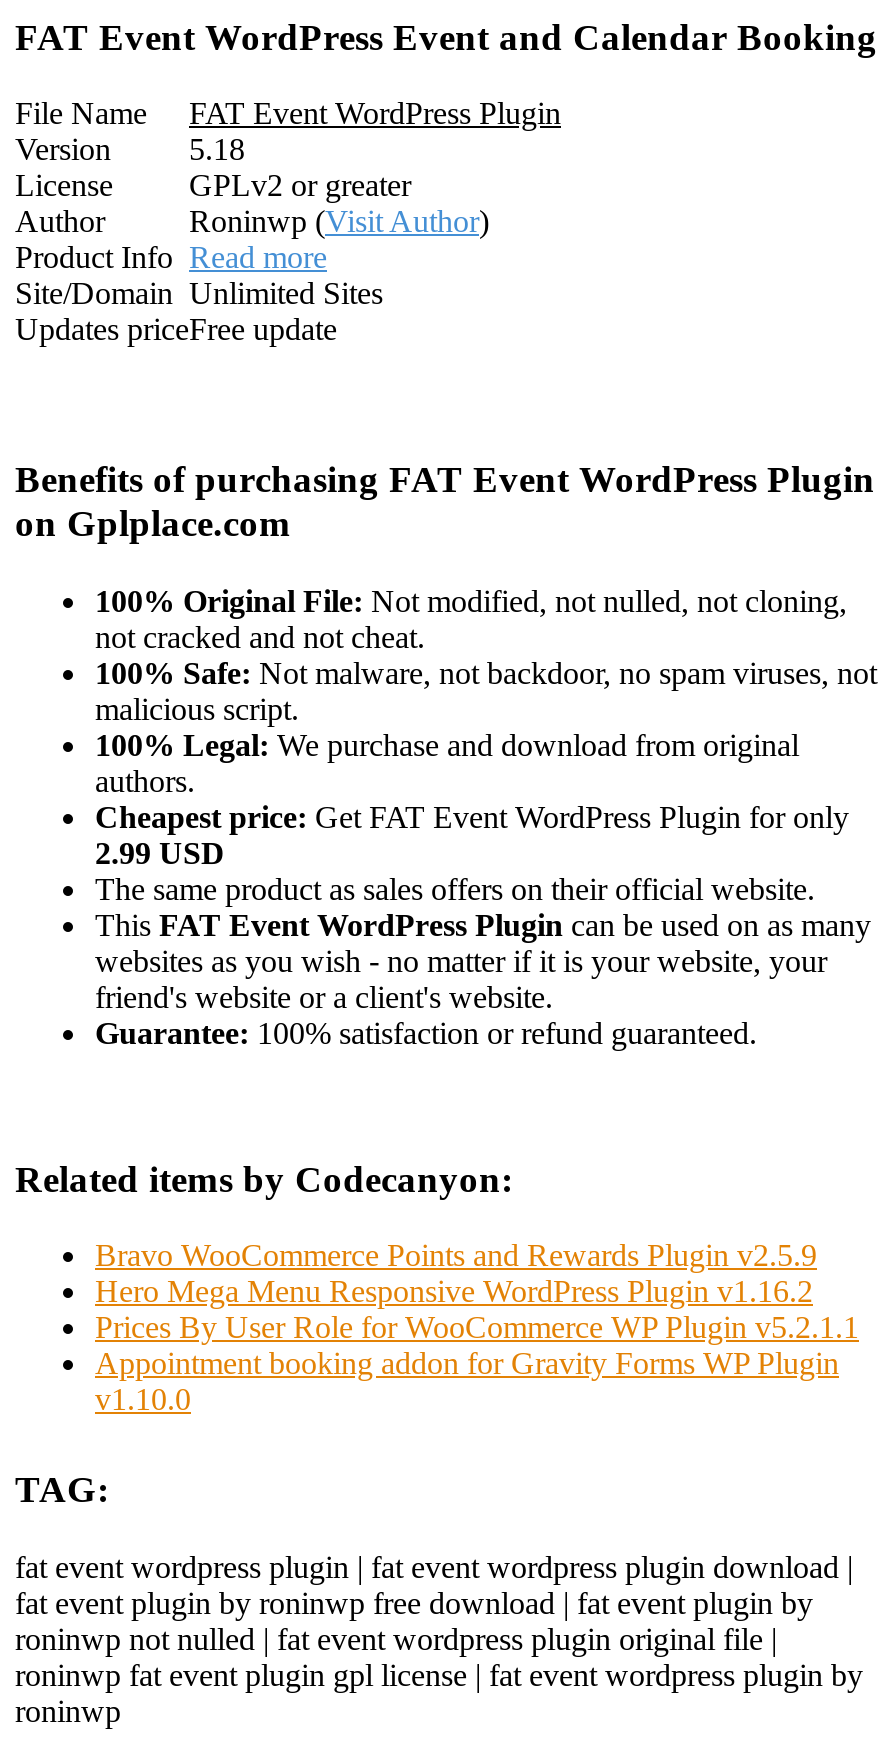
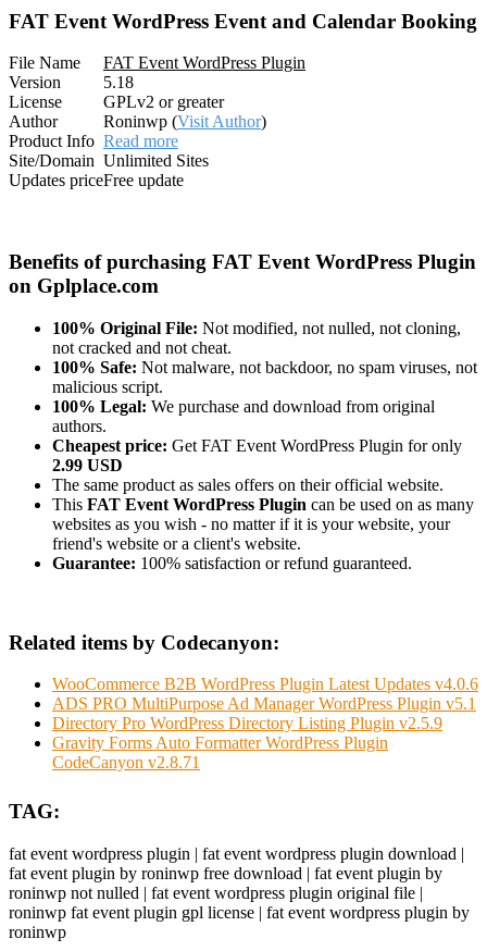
- Bravo WooCommerce Points and Rewards Plugin v2.5.9
- Hero Mega Menu Responsive WordPress Plugin v1.16.2
- Prices By User Role for WooCommerce WP Plugin v5.2.1.1
- Appointment booking addon for Gravity Forms WP Plugin
- v1.10.0
+ WooCommerce B2B WordPress Plugin Latest Updates v4.0.6
+ ADS PRO MultiPurpose Ad Manager WordPress Plugin v5.1
+ Directory Pro WordPress Directory Listing Plugin v2.5.9
+ Gravity Forms Auto Formatter WordPress Plugin
+ CodeCanyon v2.8.71
